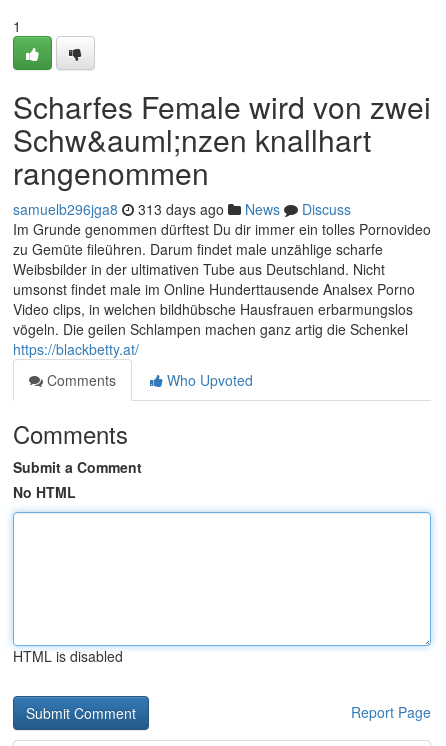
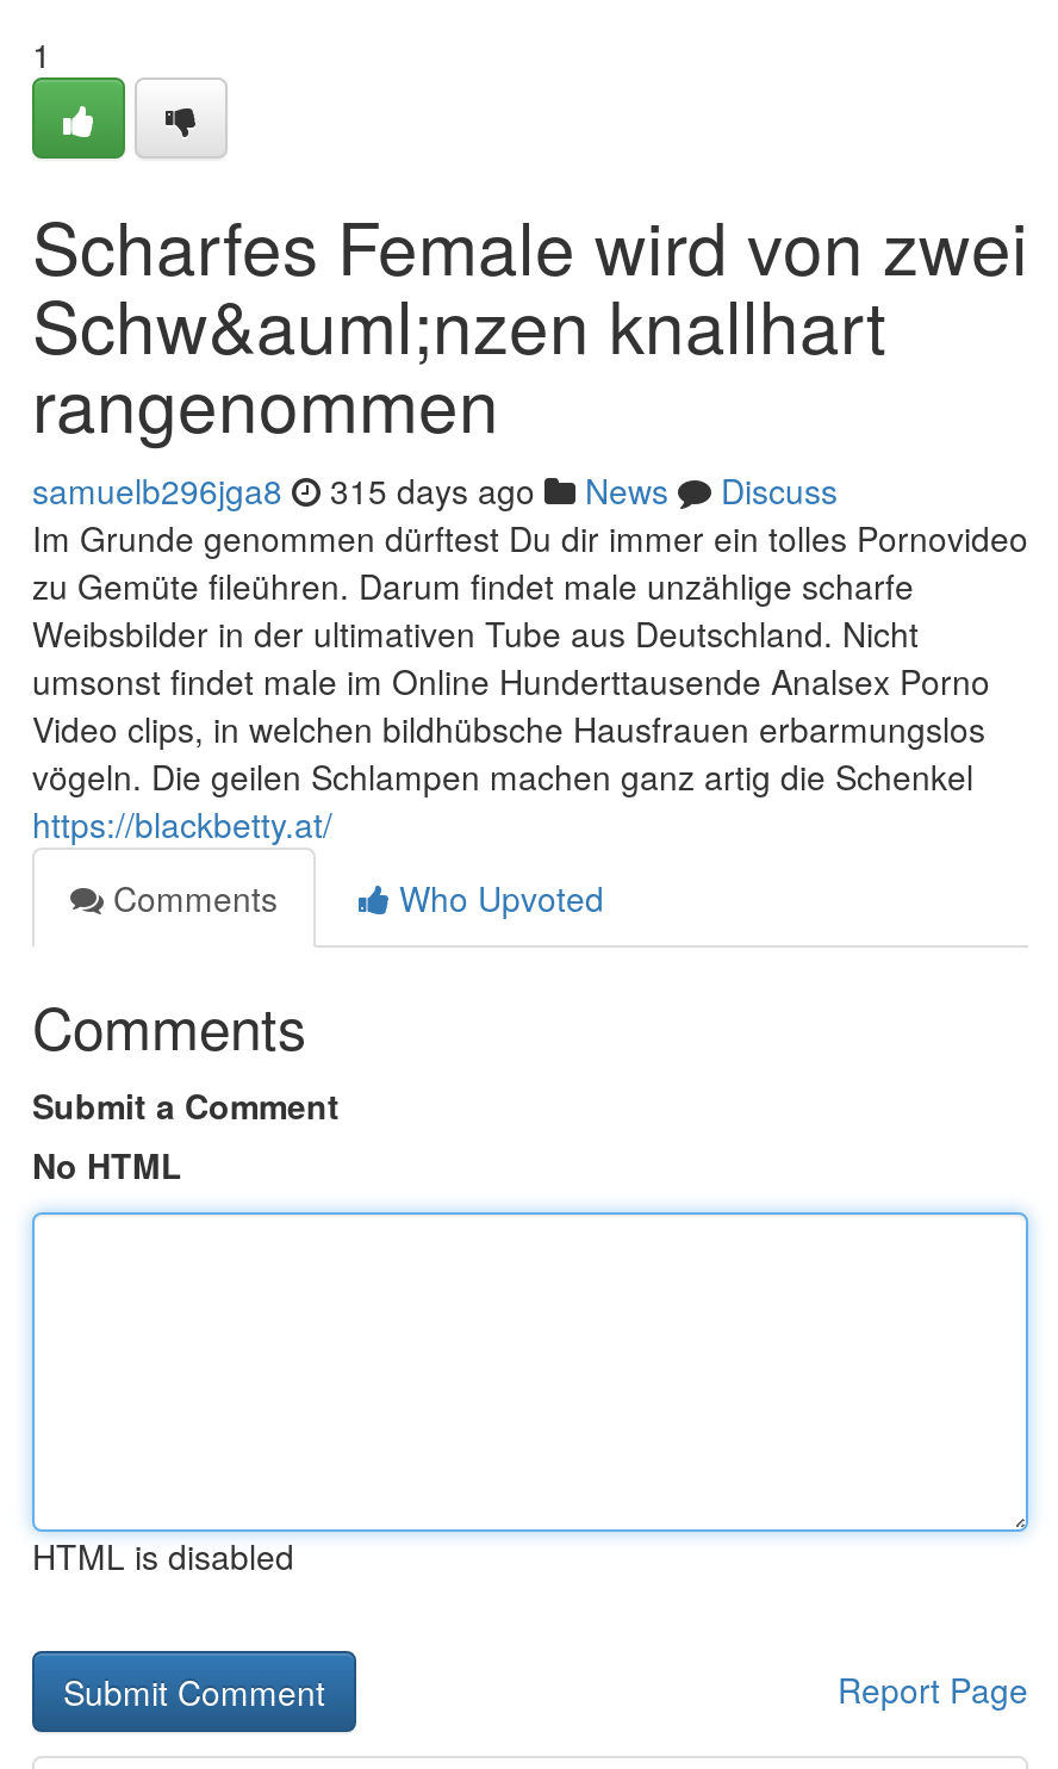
- samuelb296jga8 313 days ago News Discuss
+ samuelb296jga8 315 days ago News Discuss
